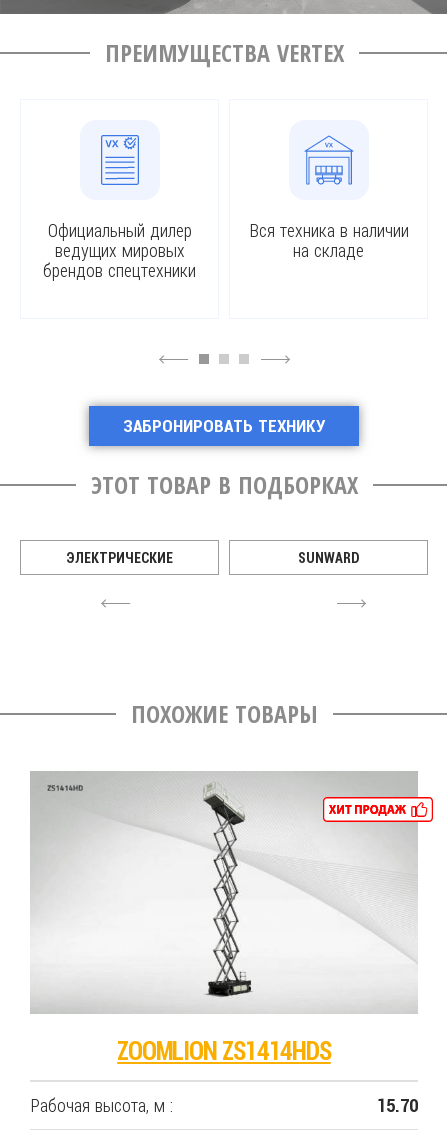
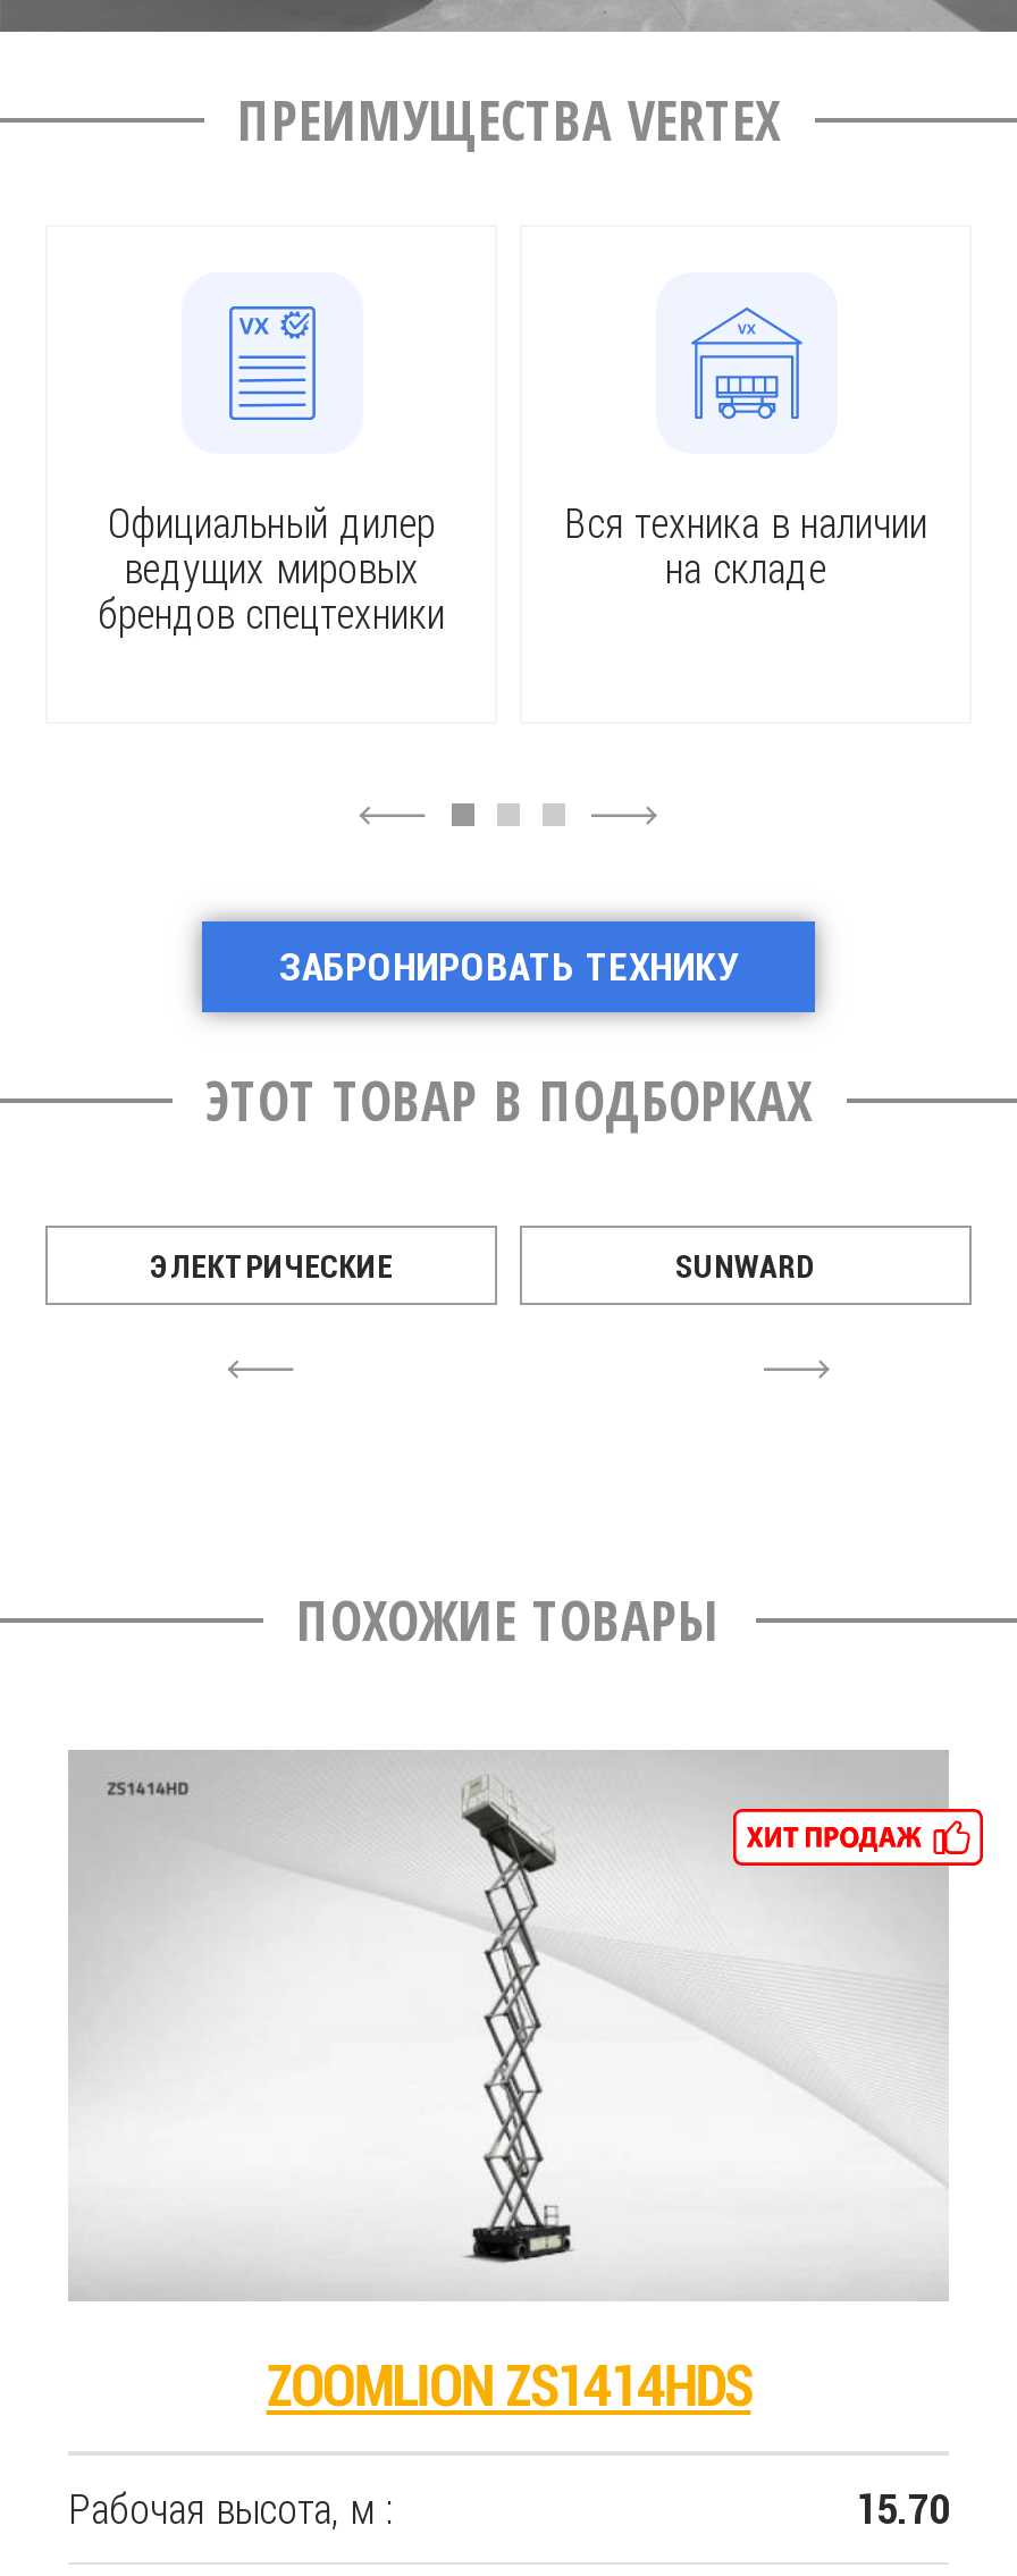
- ZOOMLION ZS1414HDS
+ ZOOMLION ZS1414DC
